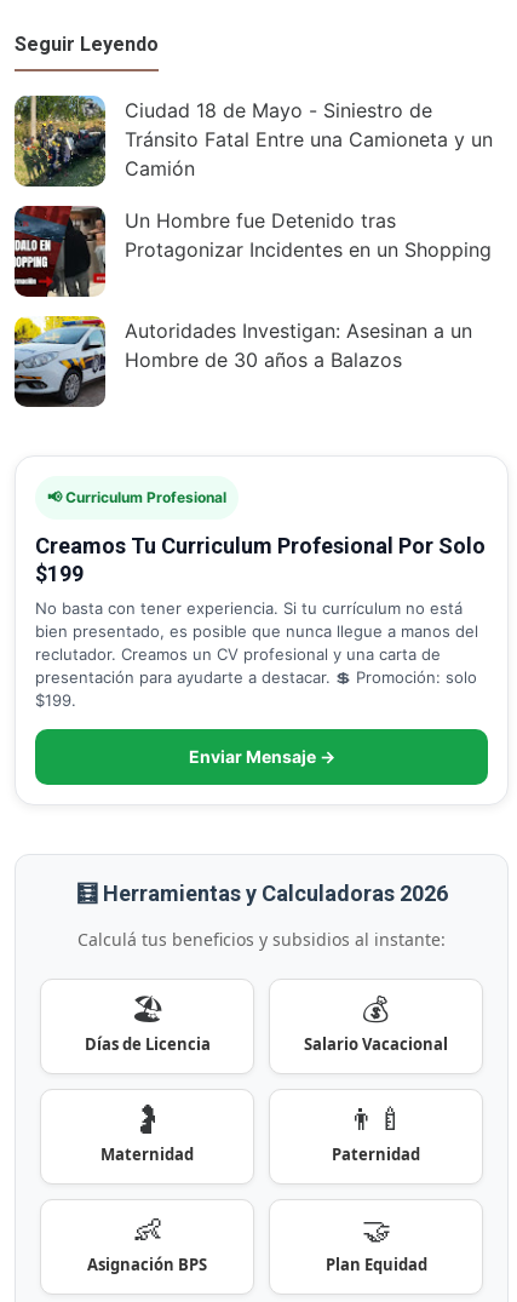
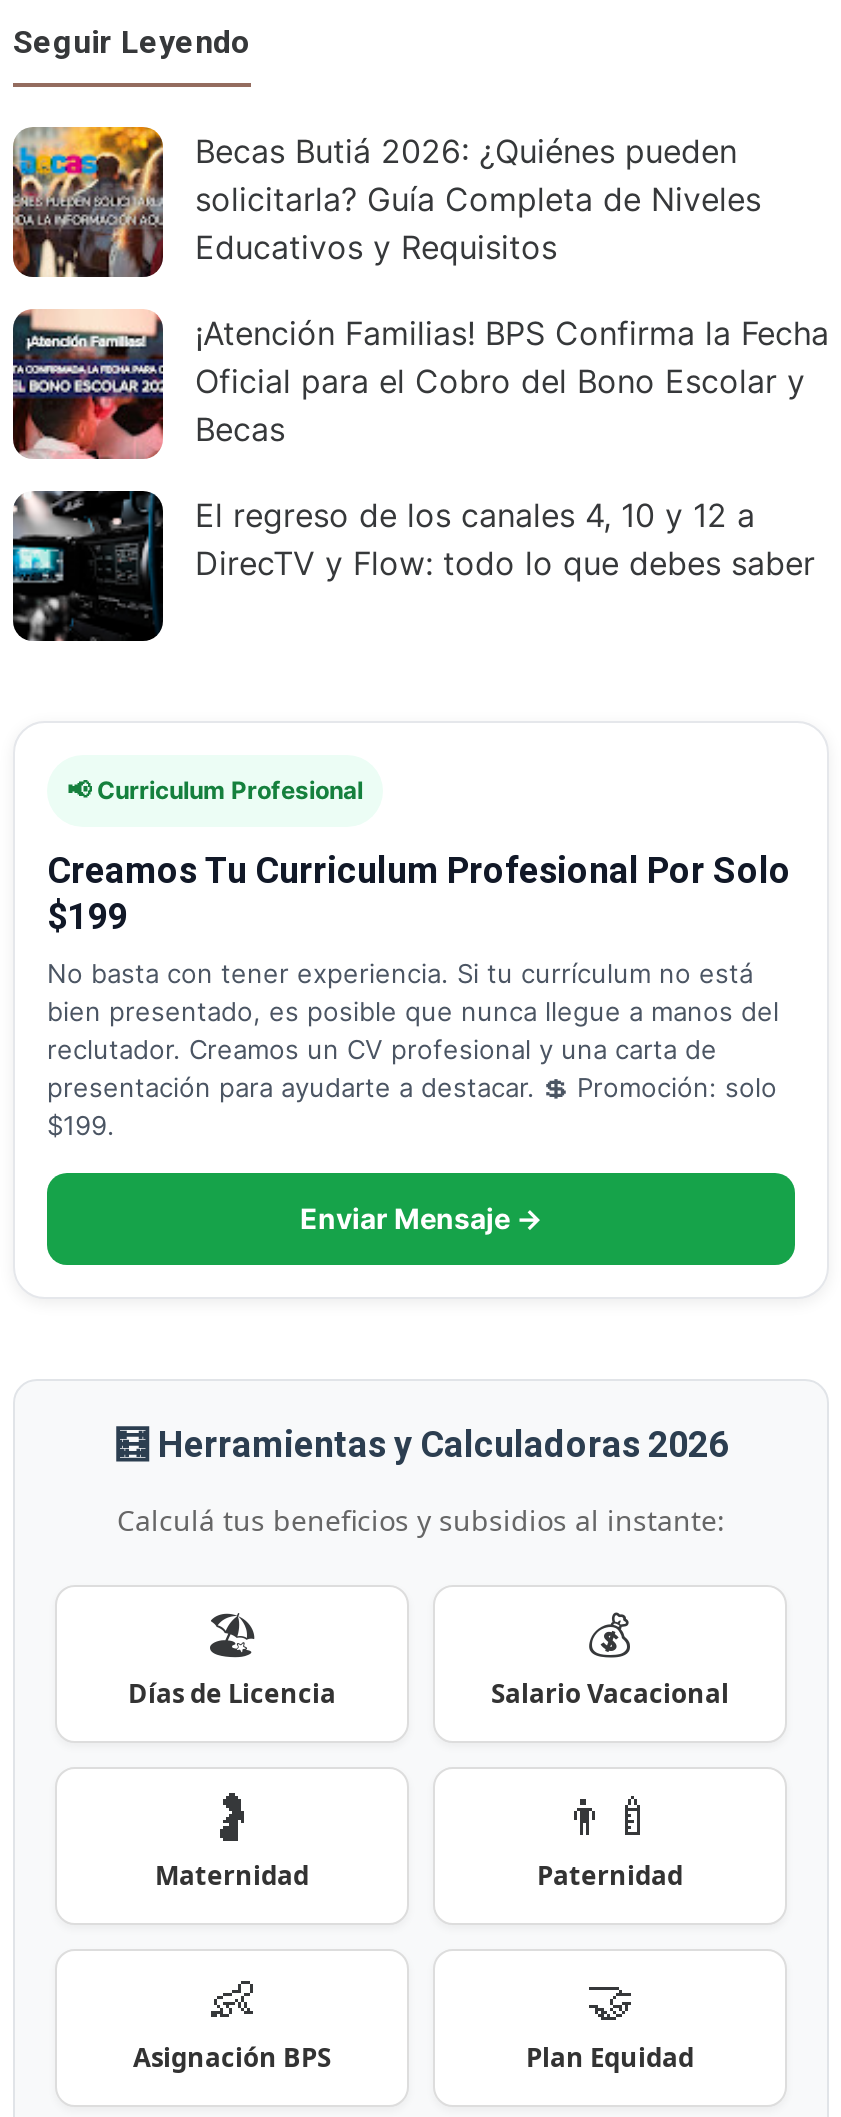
- [image]
- Ciudad 18 de Mayo - Siniestro de
- Tránsito Fatal Entre una Camioneta y un
- Camión
+ [image]
+ Becas Butiá 2026: ¿Quiénes pueden
+ solicitarla? Guía Completa de Niveles
+ Educativos y Requisitos

- [image]
- Un Hombre fue Detenido tras
- Protagonizar Incidentes en un Shopping
+ [image]
+ ¡Atención Familias! BPS Confirma la Fecha
+ Oficial para el Cobro del Bono Escolar y
+ Becas

- [image]
- Autoridades Investigan: Asesinan a un
- Hombre de 30 años a Balazos
+ [image]
+ El regreso de los canales 4, 10 y 12 a
+ DirecTV y Flow: todo lo que debes saber
